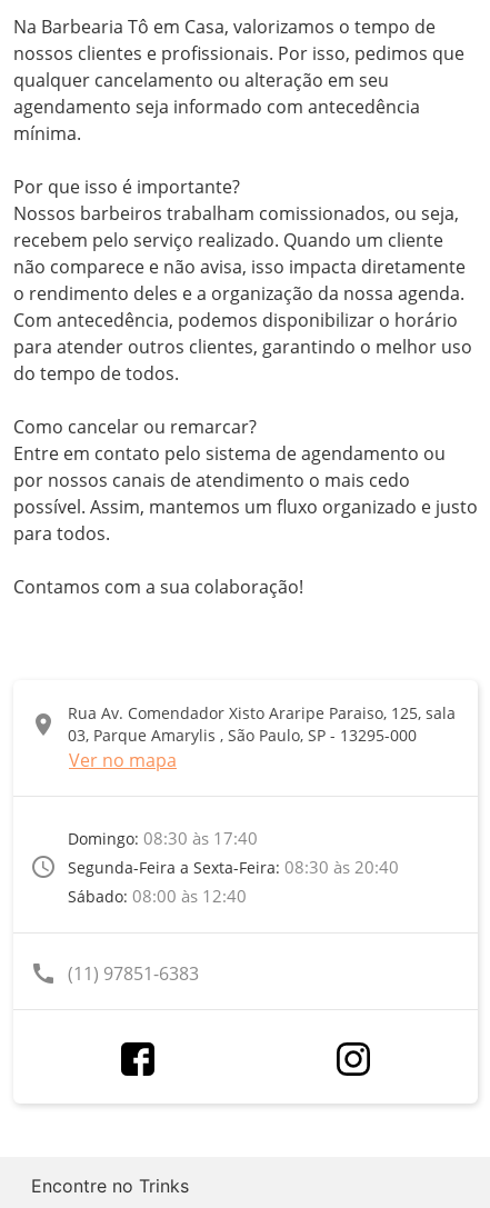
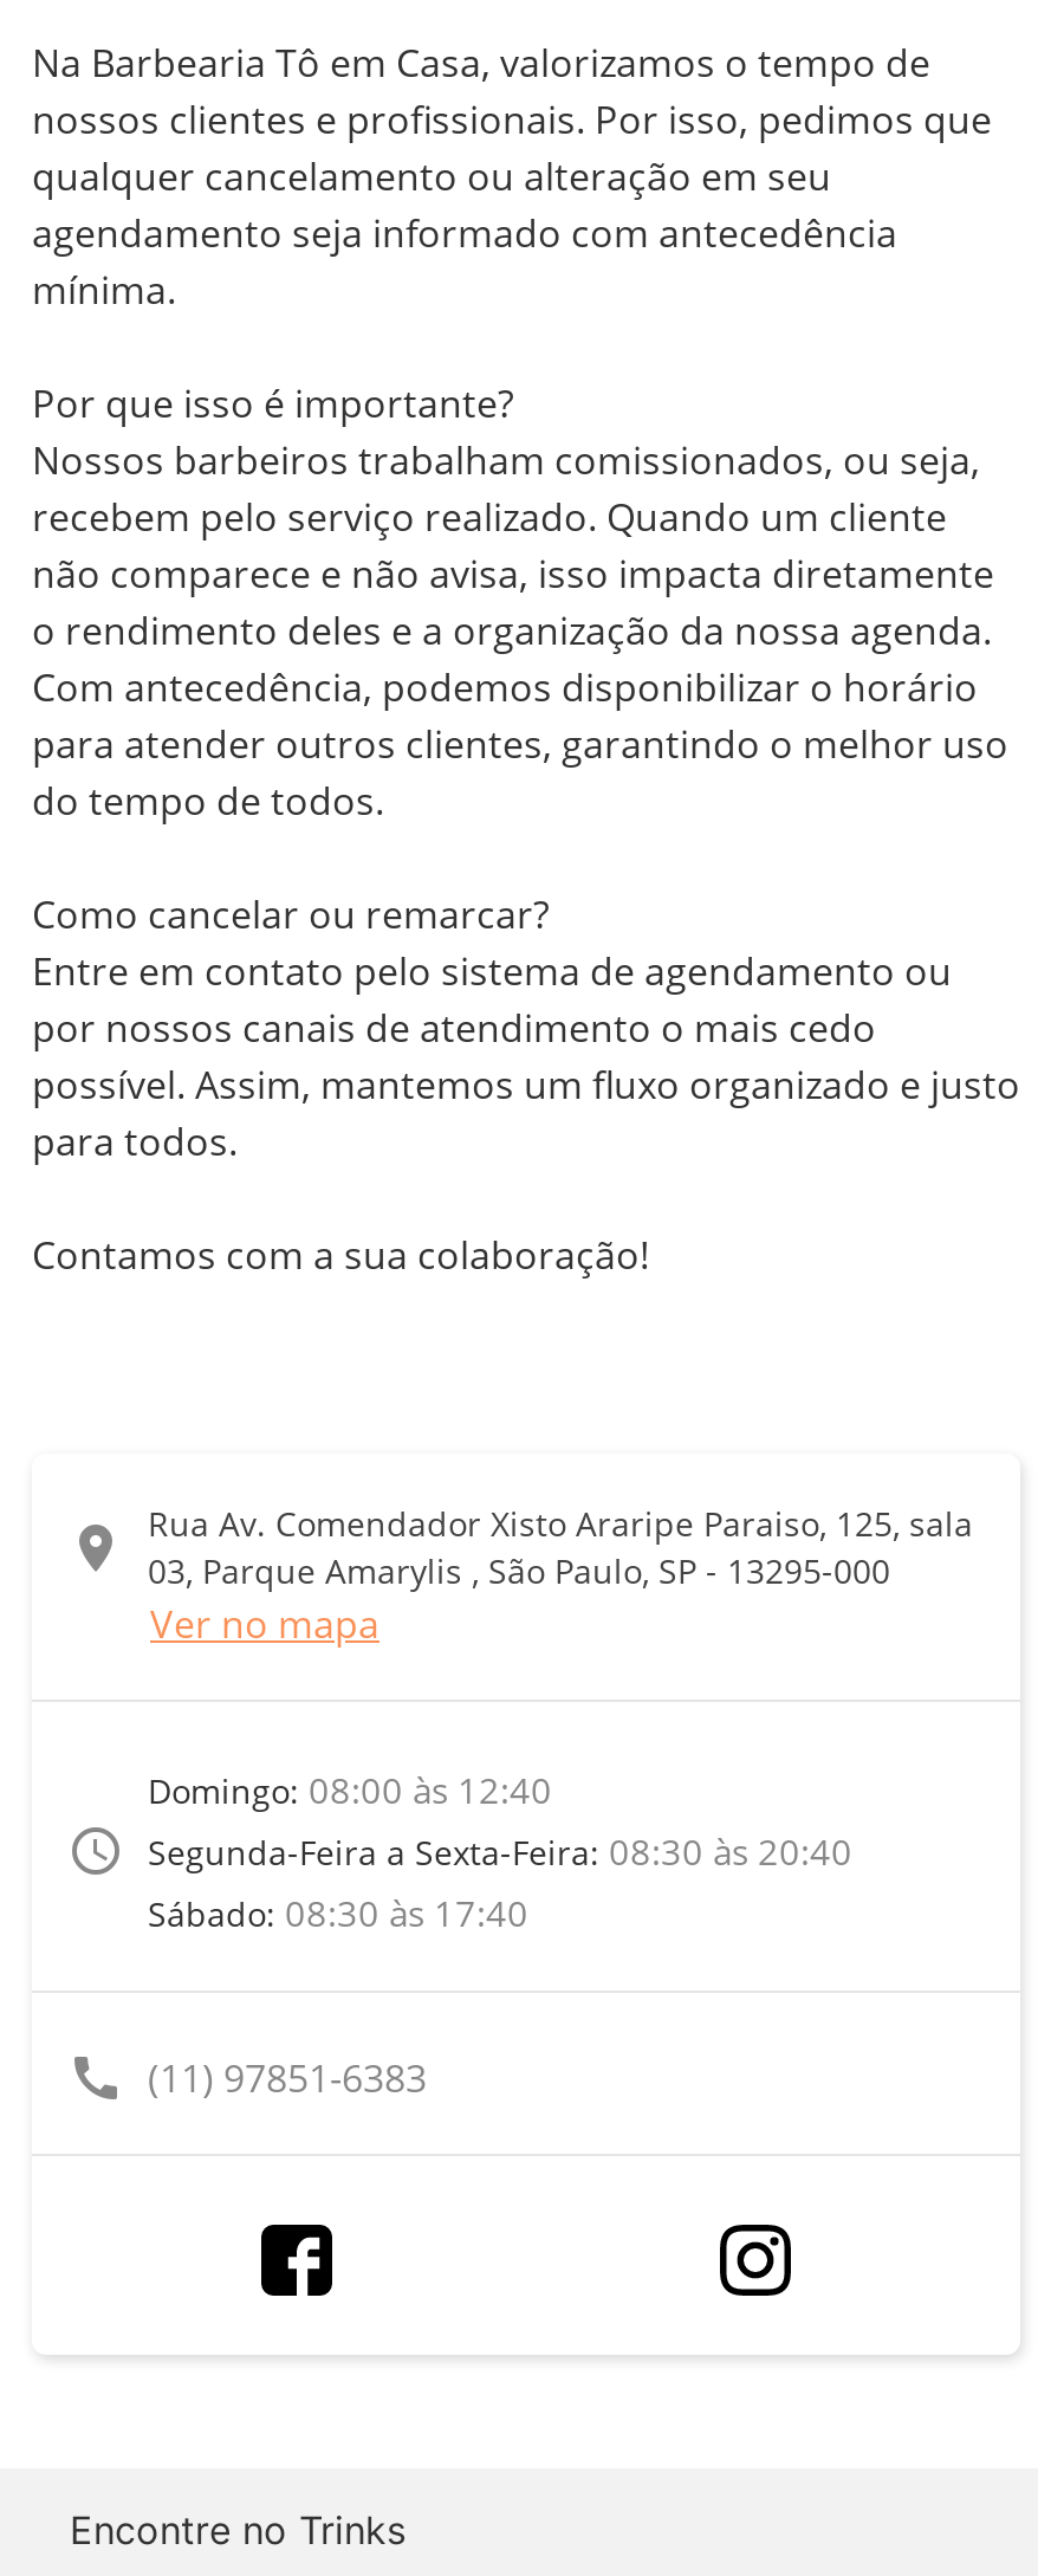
- Domingo: 08:30 às 17:40
+ Domingo: 08:00 às 12:40

- Sábado: 08:00 às 12:40
+ Sábado: 08:30 às 17:40
